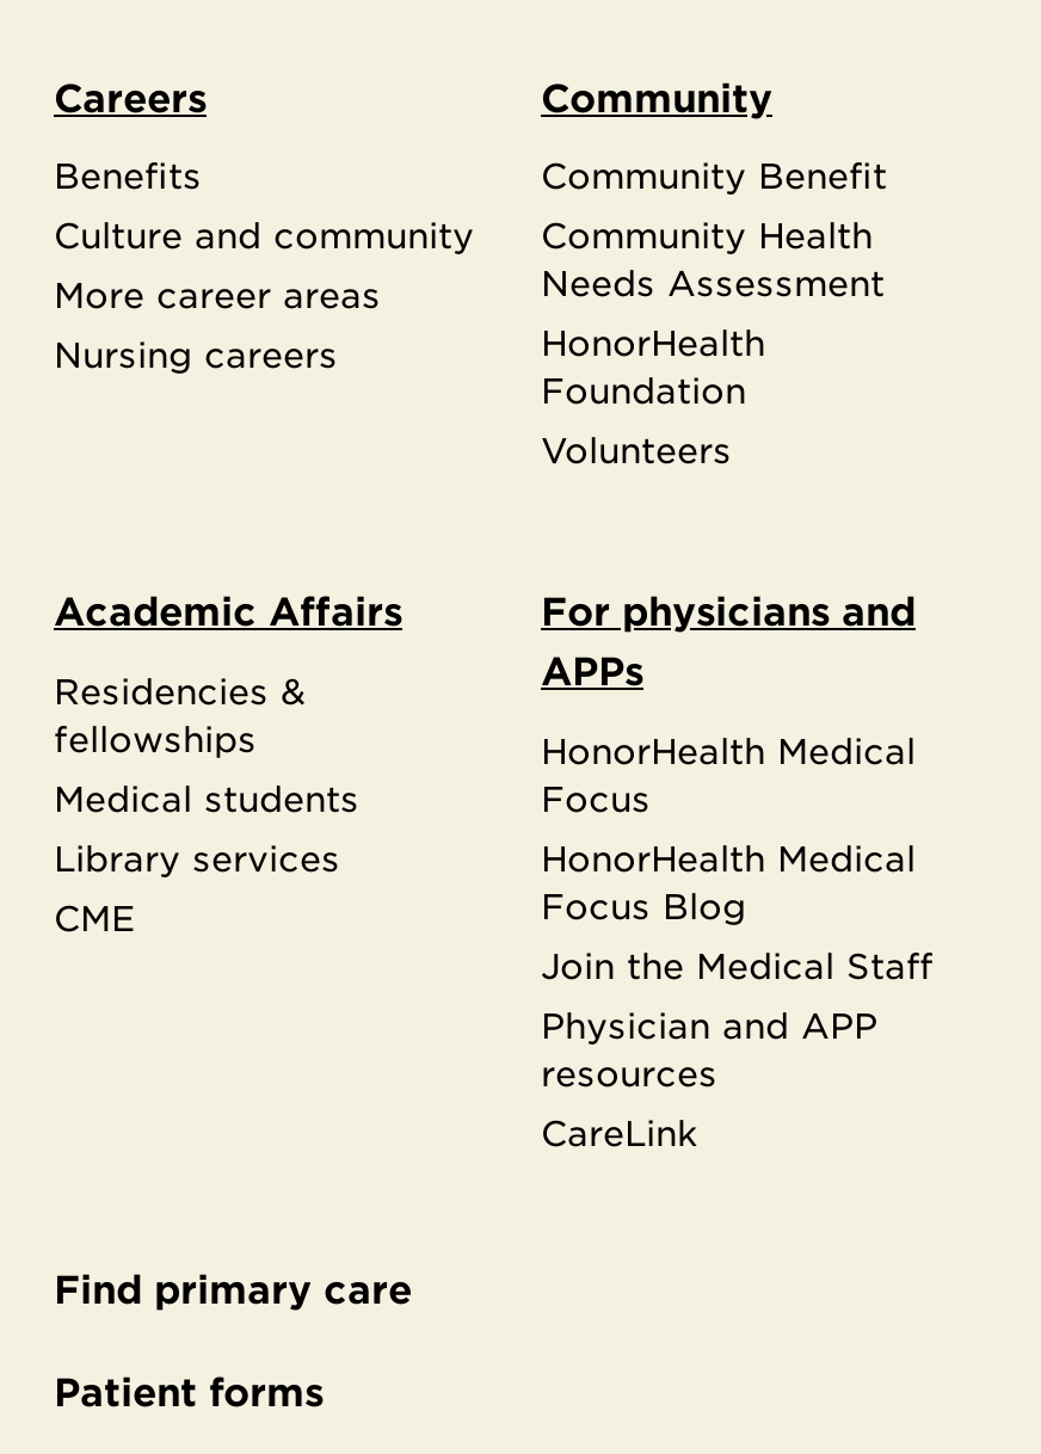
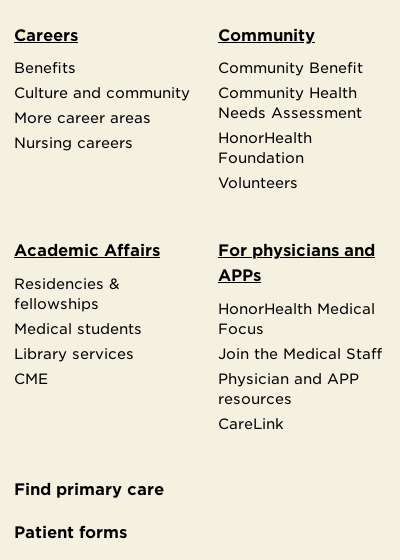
- HonorHealth Medical
- Focus Blog
